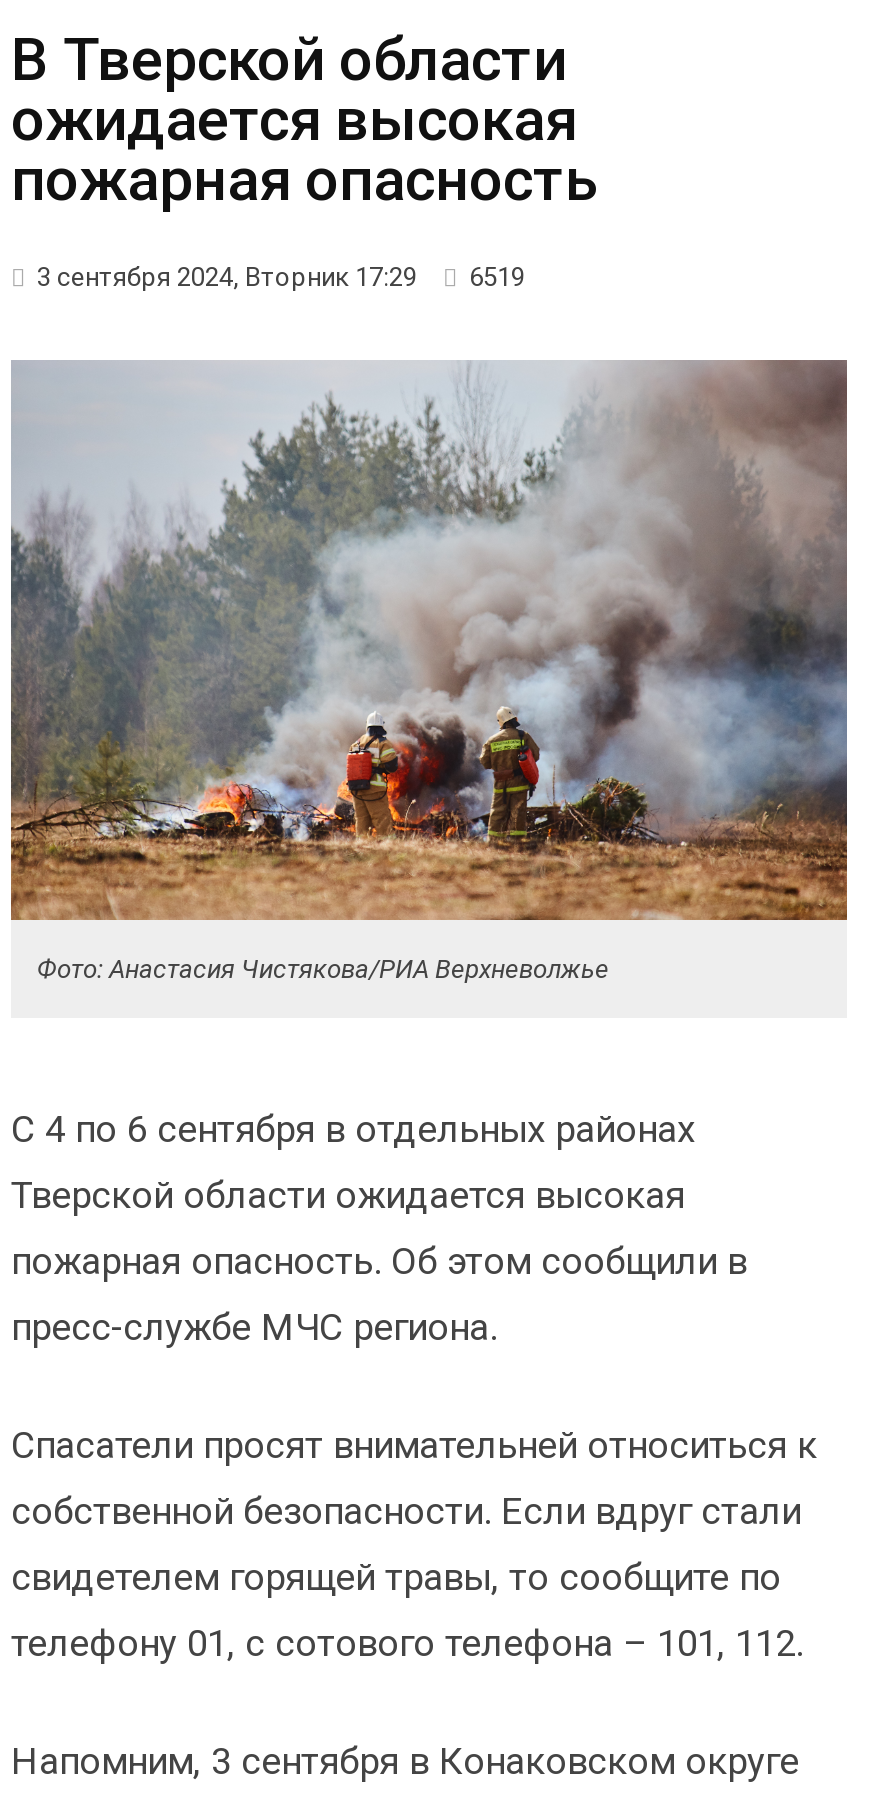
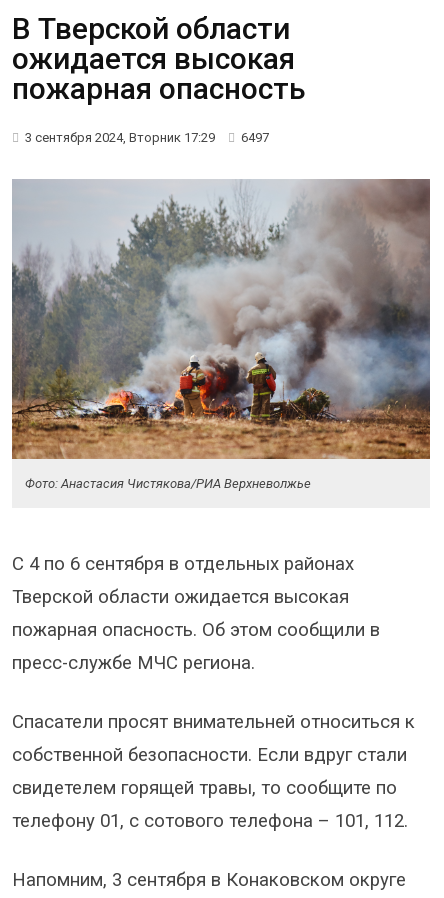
- 6519
+ 6497
